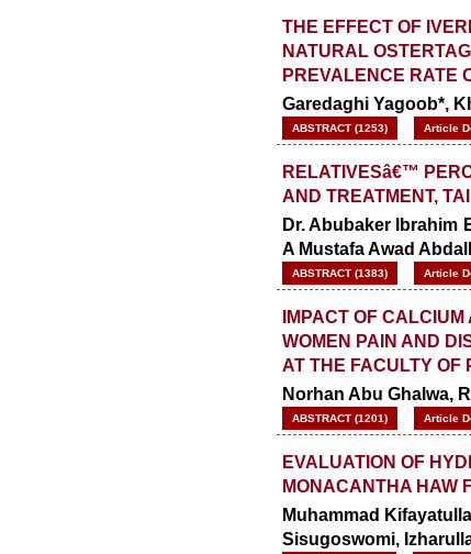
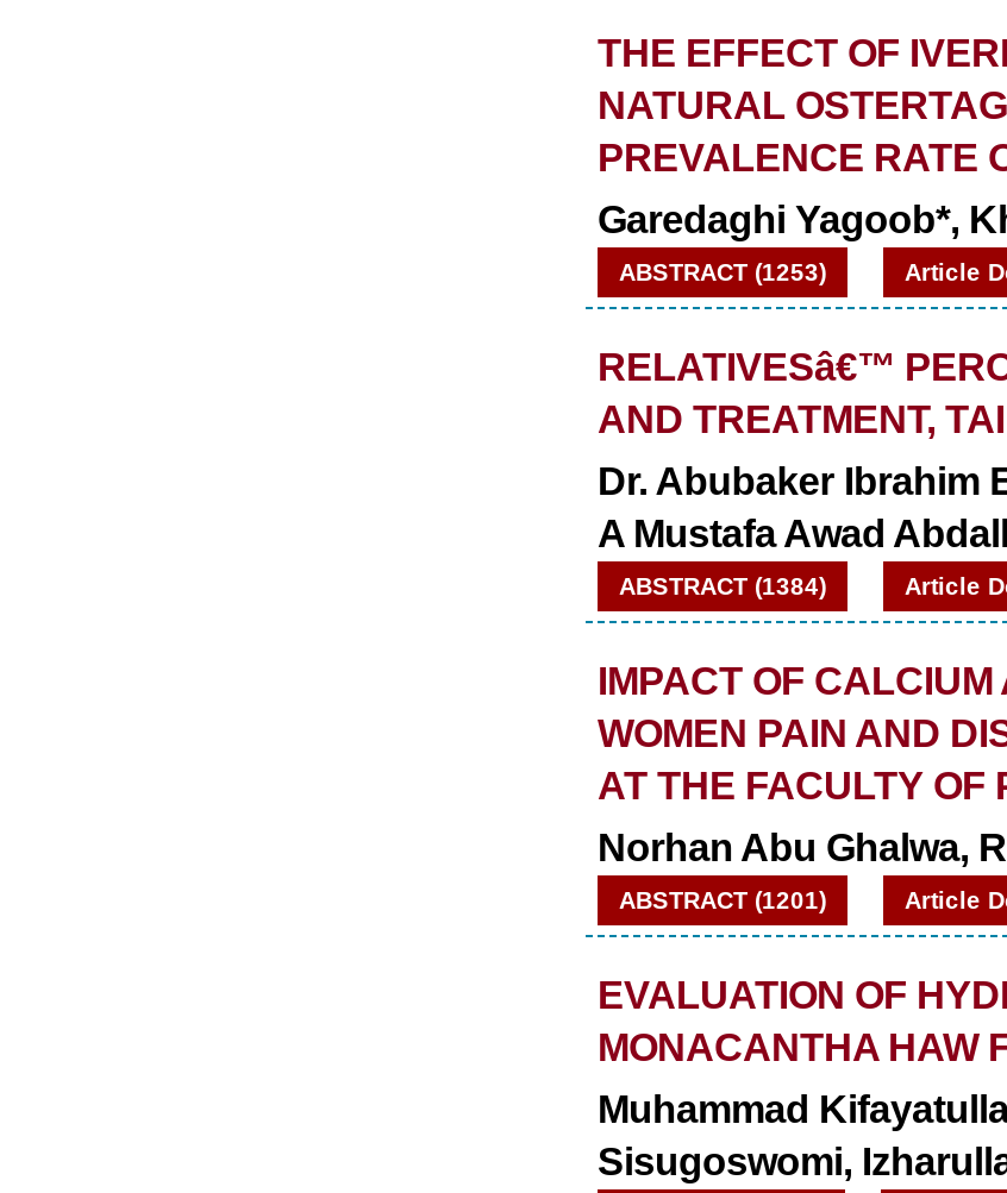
- ABSTRACT (1383)
+ ABSTRACT (1384)
